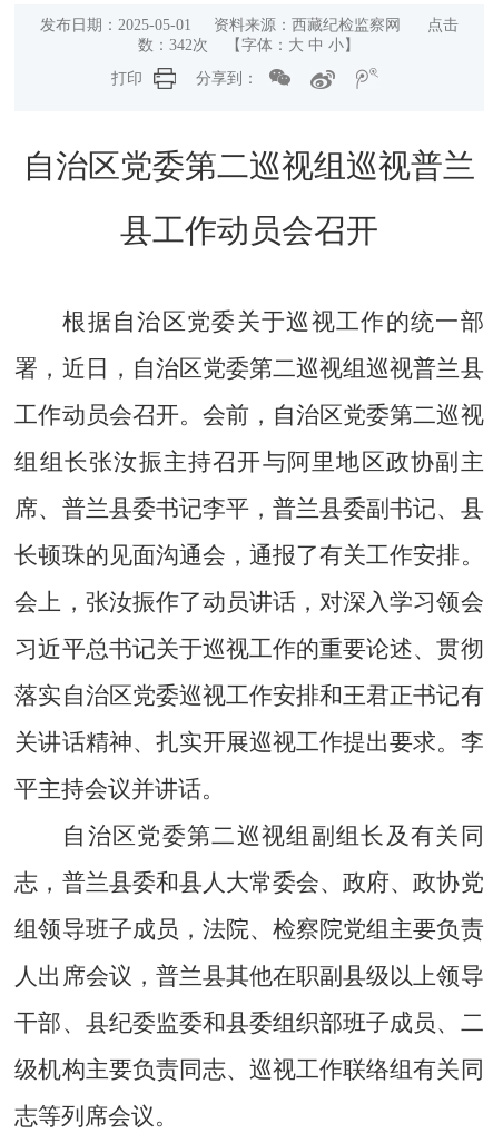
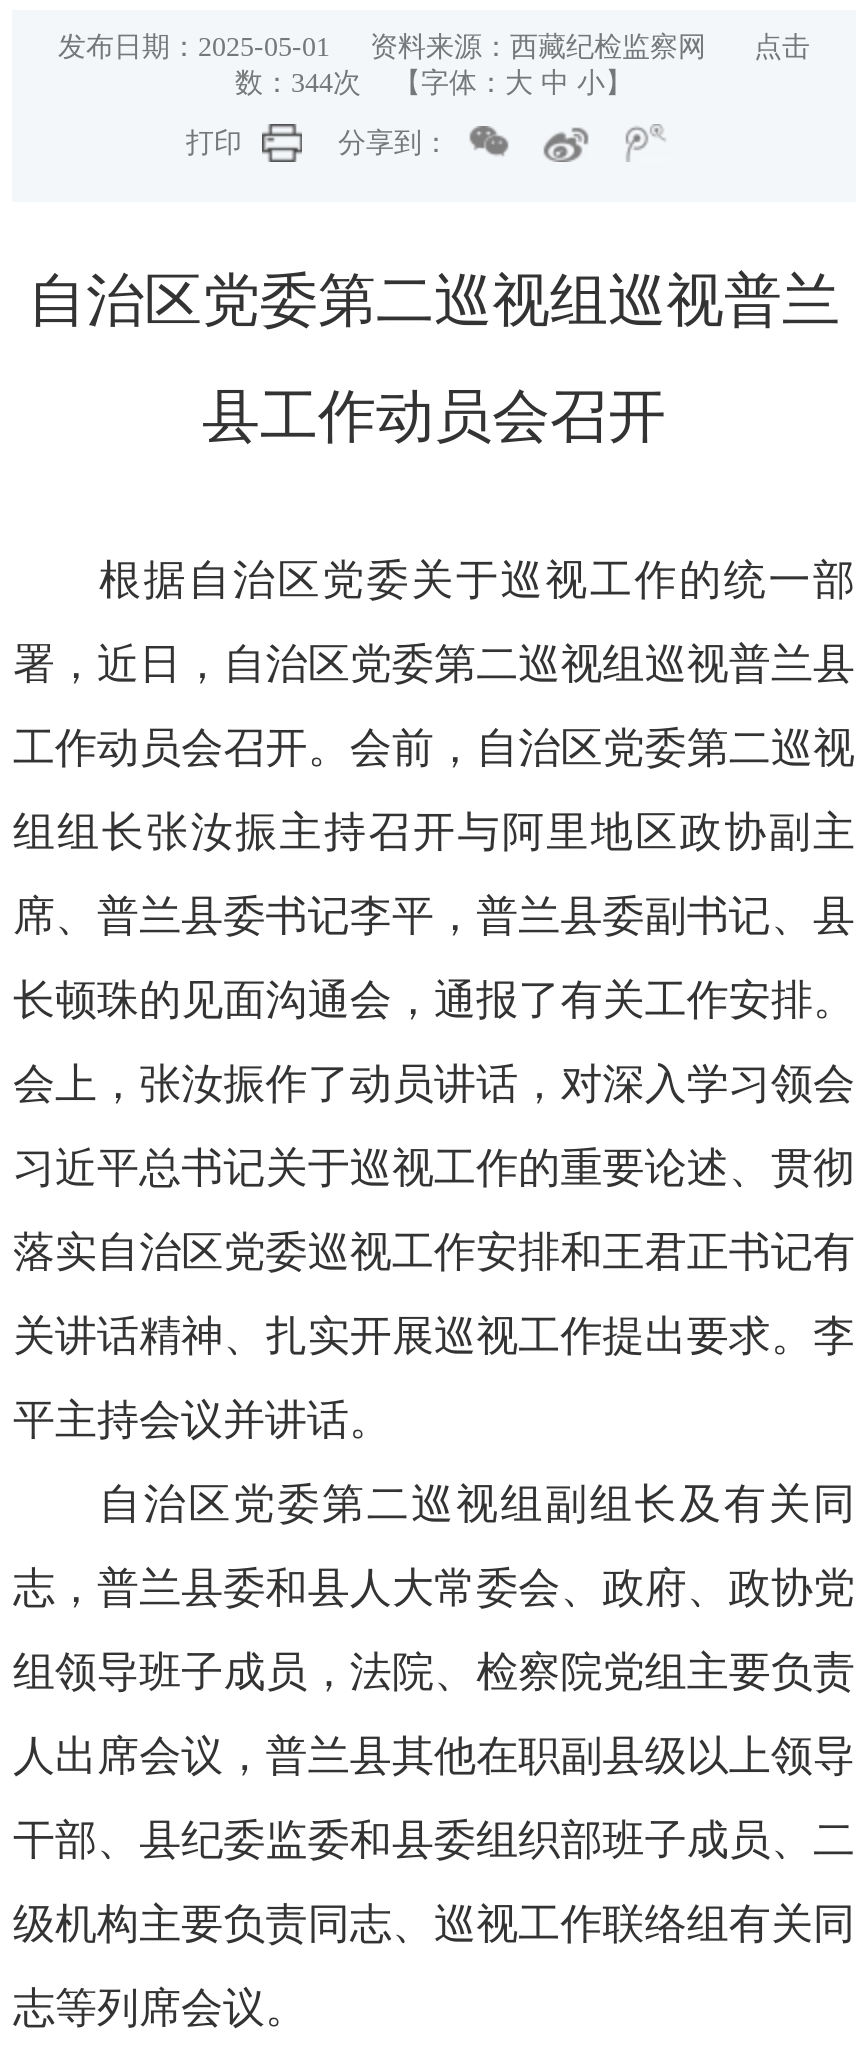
- 数：342次【字体：大 中 小】
+ 数：344次【字体：大 中 小】
